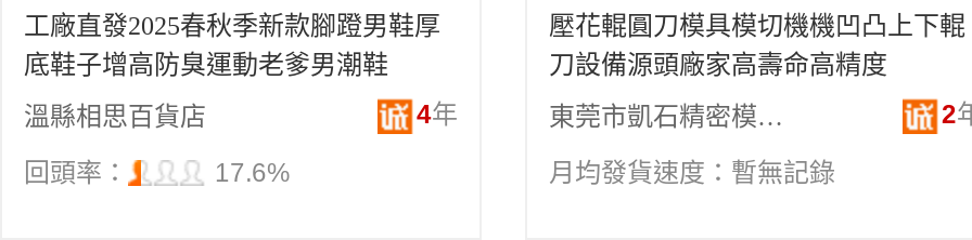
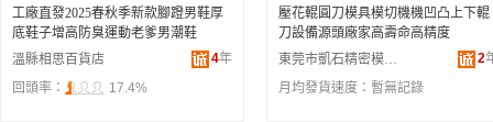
- 17.6%
+ 17.4%
